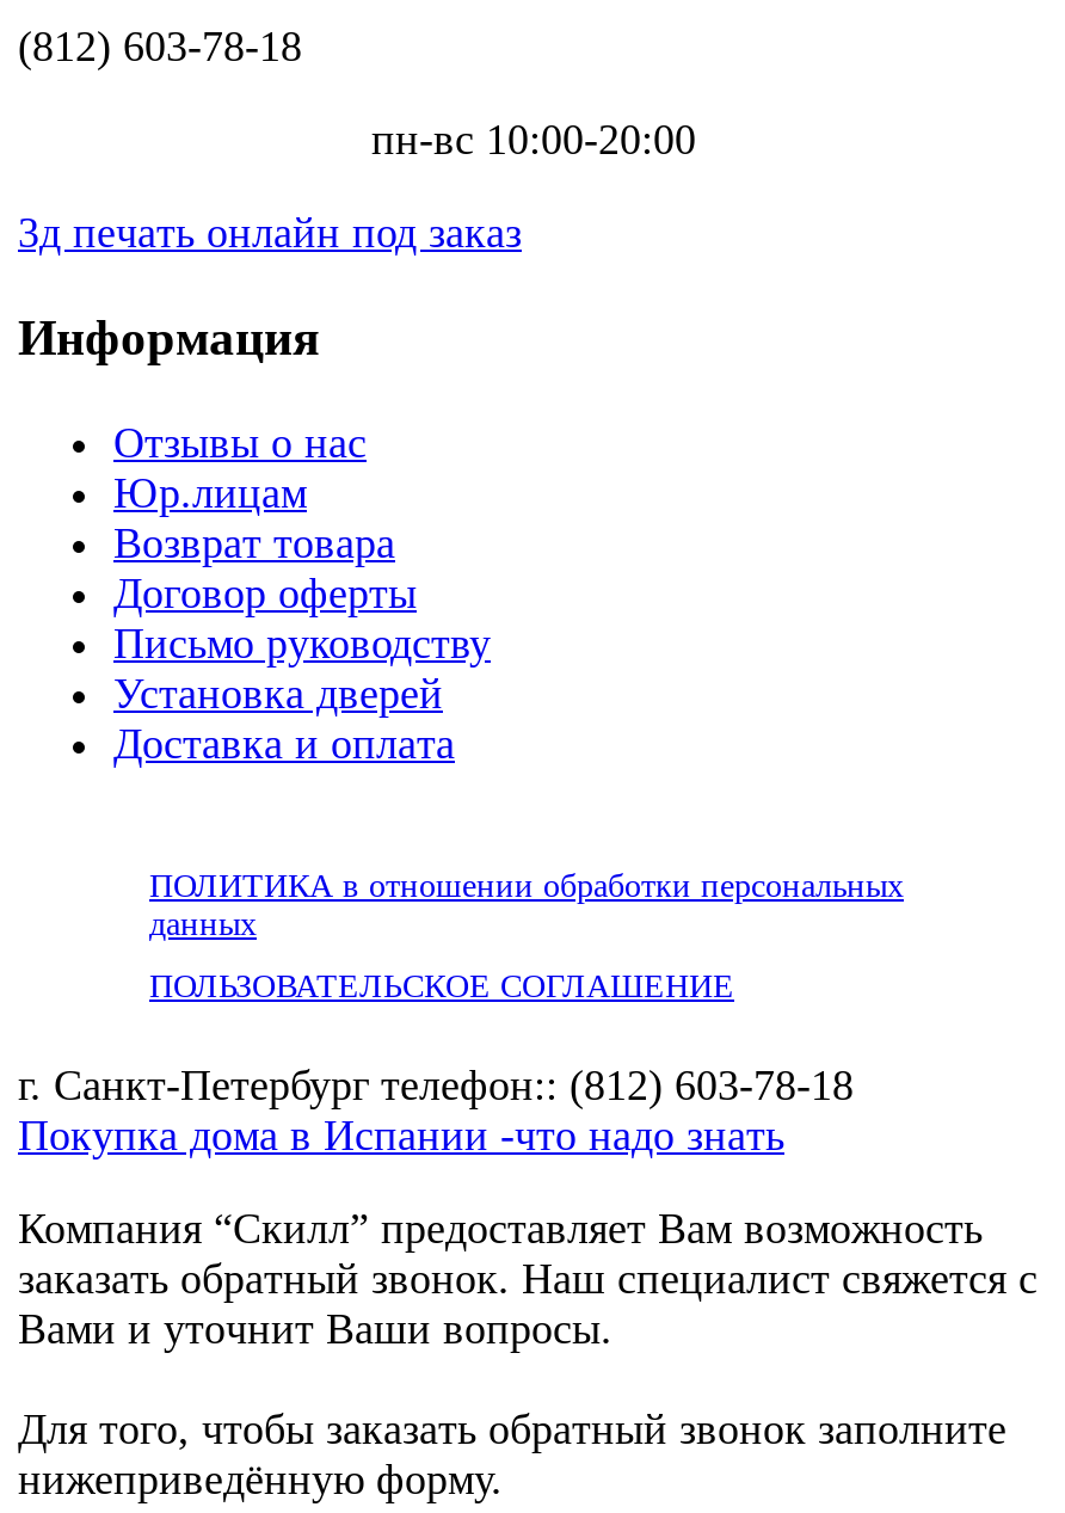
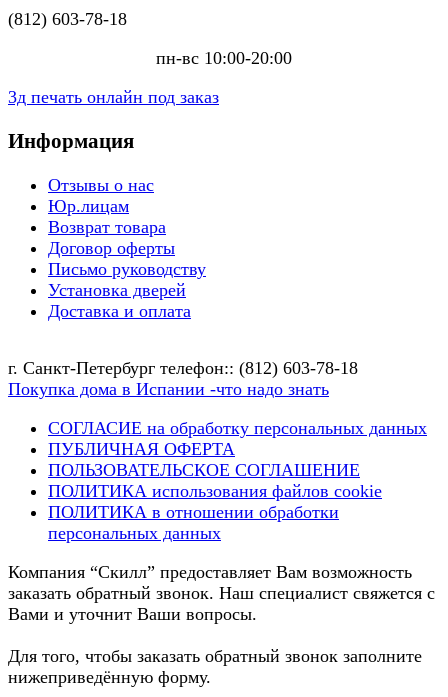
- ПОЛИТИКА в отношении обработки персональных
- данных

moved down: ПОЛЬЗОВАТЕЛЬСКОЕ СОГЛАШЕНИЕ

moved up: г. Санкт-Петербург телефон:: (812) 603-78-18 | Покупка дома в Испании -что надо знать

+ СОГЛАСИЕ на обработку персональных данных
+ ПУБЛИЧНАЯ ОФЕРТА
+ ПОЛИТИКА использования файлов cookie
+ ПОЛИТИКА в отношении обработки
+ персональных данных
